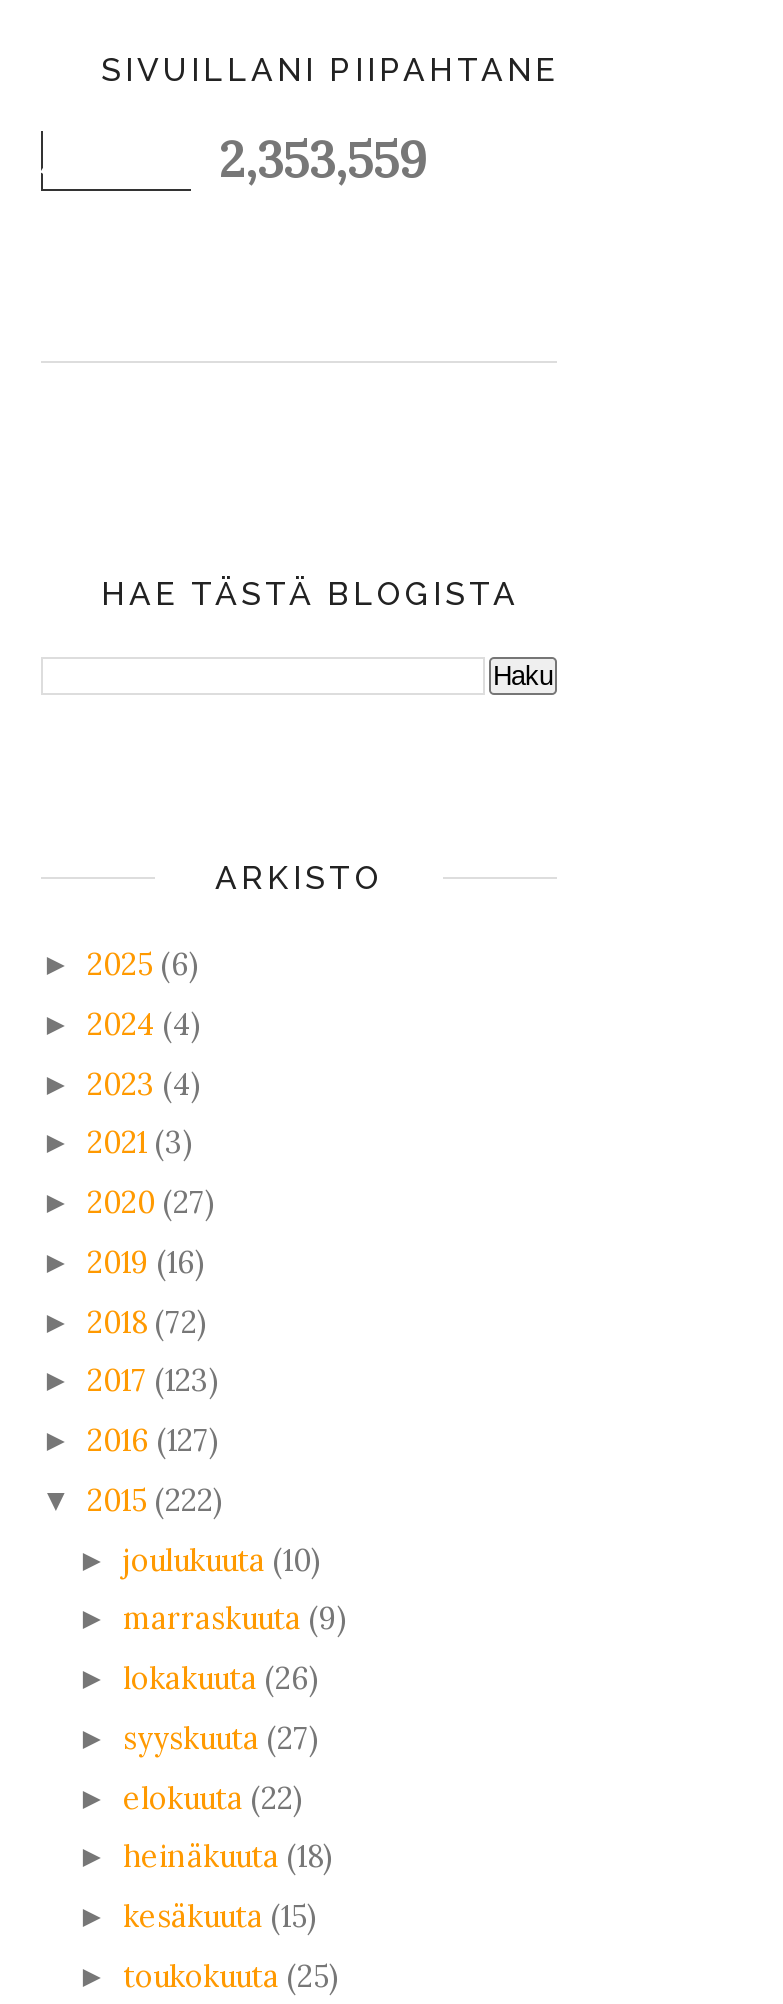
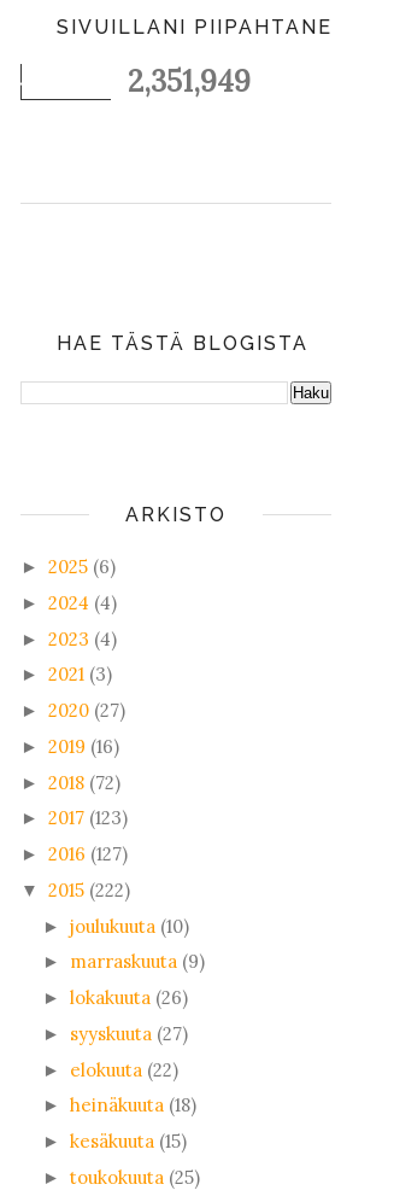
- 2,353,559
+ 2,351,949
